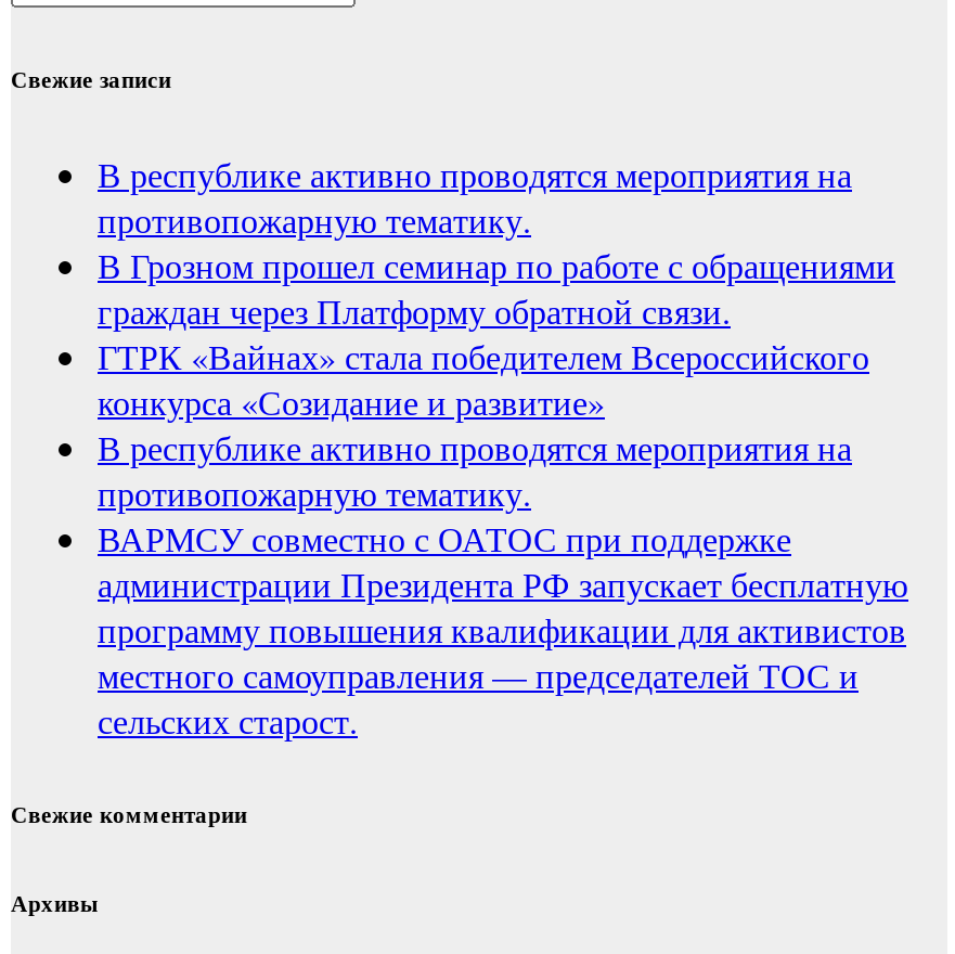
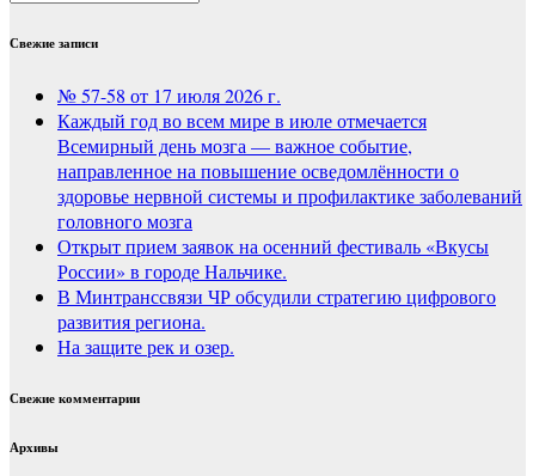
- В республике активно проводятся мероприятия на
- противопожарную тематику.
- В Грозном прошел семинар по работе с обращениями
- граждан через Платформу обратной связи.
- ГТРК «Вайнах» стала победителем Всероссийского
- конкурса «Созидание и развитие»
- В республике активно проводятся мероприятия на
- противопожарную тематику.
- ВАРМСУ совместно с ОАТОС при поддержке
- администрации Президента РФ запускает бесплатную
- программу повышения квалификации для активистов
- местного самоуправления — председателей ТОС и
- сельских старост.
+ № 57-58 от 17 июля 2026 г.
+ Каждый год во всем мире в июле отмечается
+ Всемирный день мозга — важное событие,
+ направленное на повышение осведомлённости о
+ здоровье нервной системы и профилактике заболеваний
+ головного мозга
+ Открыт прием заявок на осенний фестиваль «Вкусы
+ России» в городе Нальчике.
+ В Минтранссвязи ЧР обсудили стратегию цифрового
+ развития региона.
+ На защите рек и озер.
